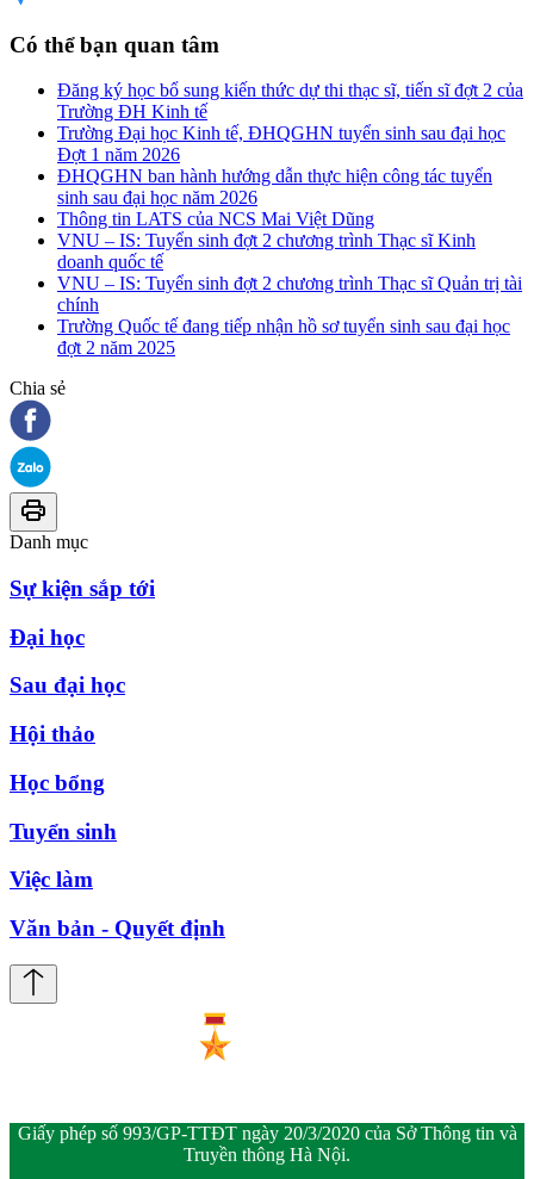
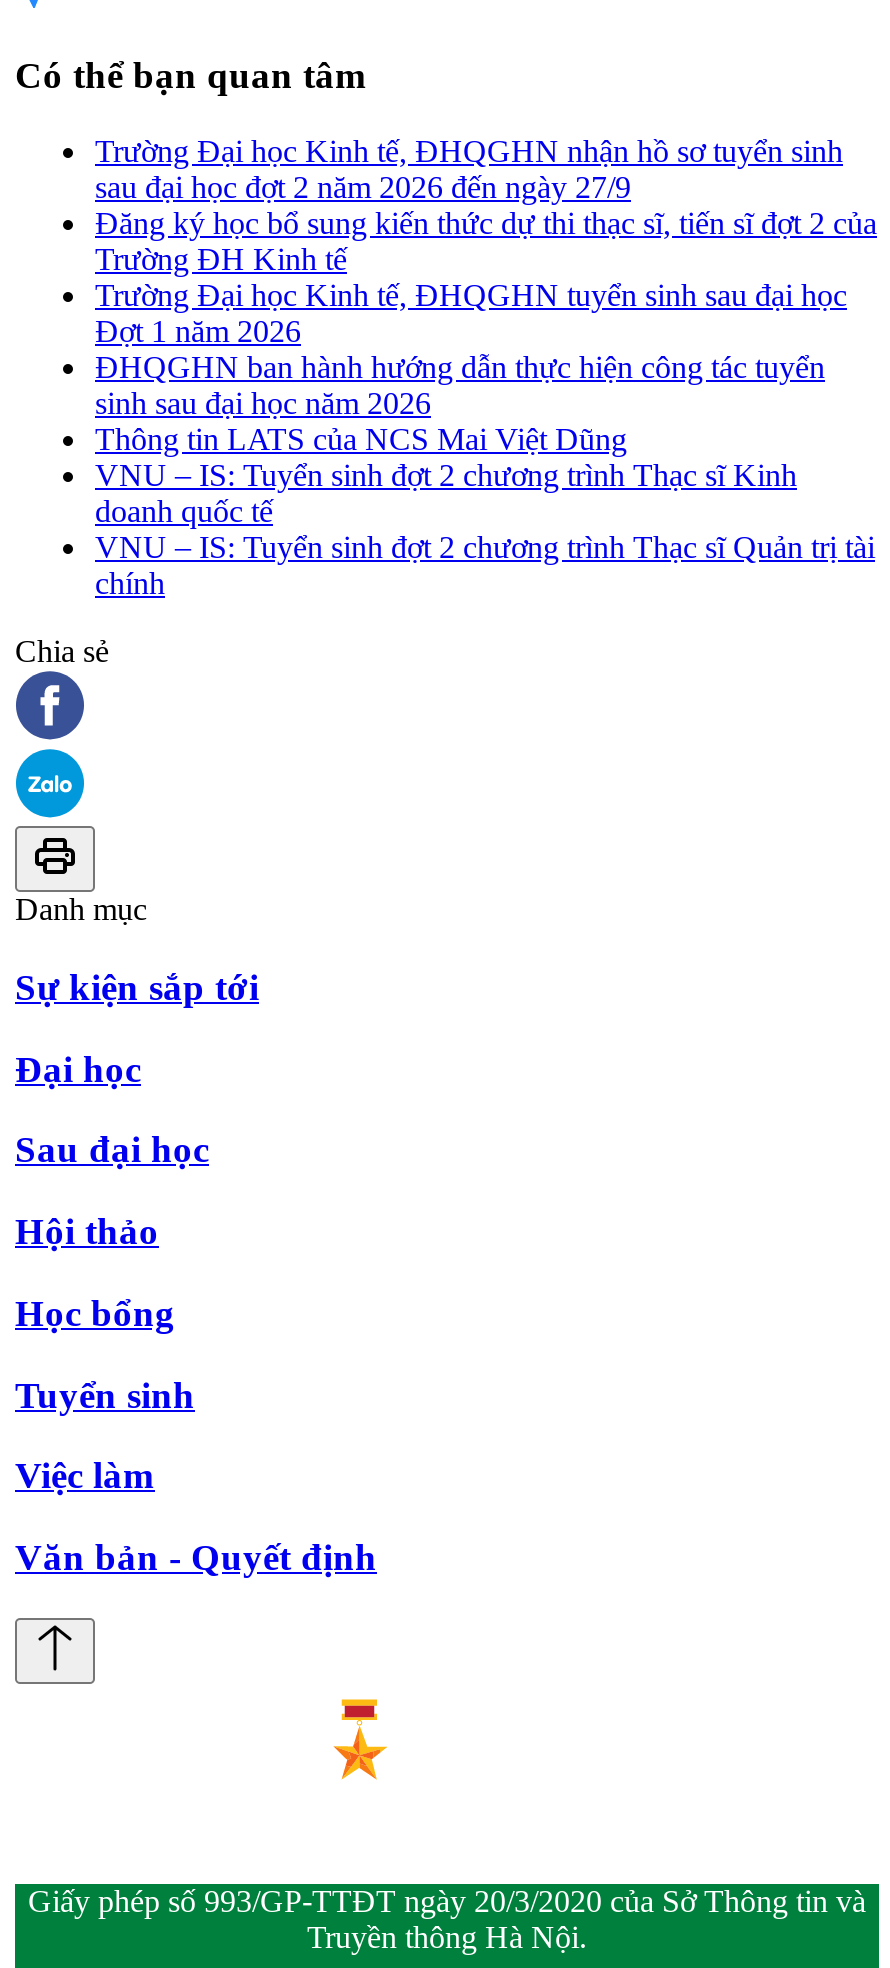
+ Trường Đại học Kinh tế, ĐHQGHN nhận hồ sơ tuyển sinh
+ sau đại học đợt 2 năm 2026 đến ngày 27/9

moved down: Đăng ký học bổ sung kiến thức dự thi thạc sĩ, tiến sĩ đợt 2 của | Trường ĐH Kinh tế | Trường Đại học Kinh tế, ĐHQGHN tuyển sinh sau đại học | ... | VNU – IS: Tuyển sinh đợt 2 chương trình Thạc sĩ Quản trị tài | chính

- Trường Quốc tế đang tiếp nhận hồ sơ tuyển sinh sau đại học
- đợt 2 năm 2025
